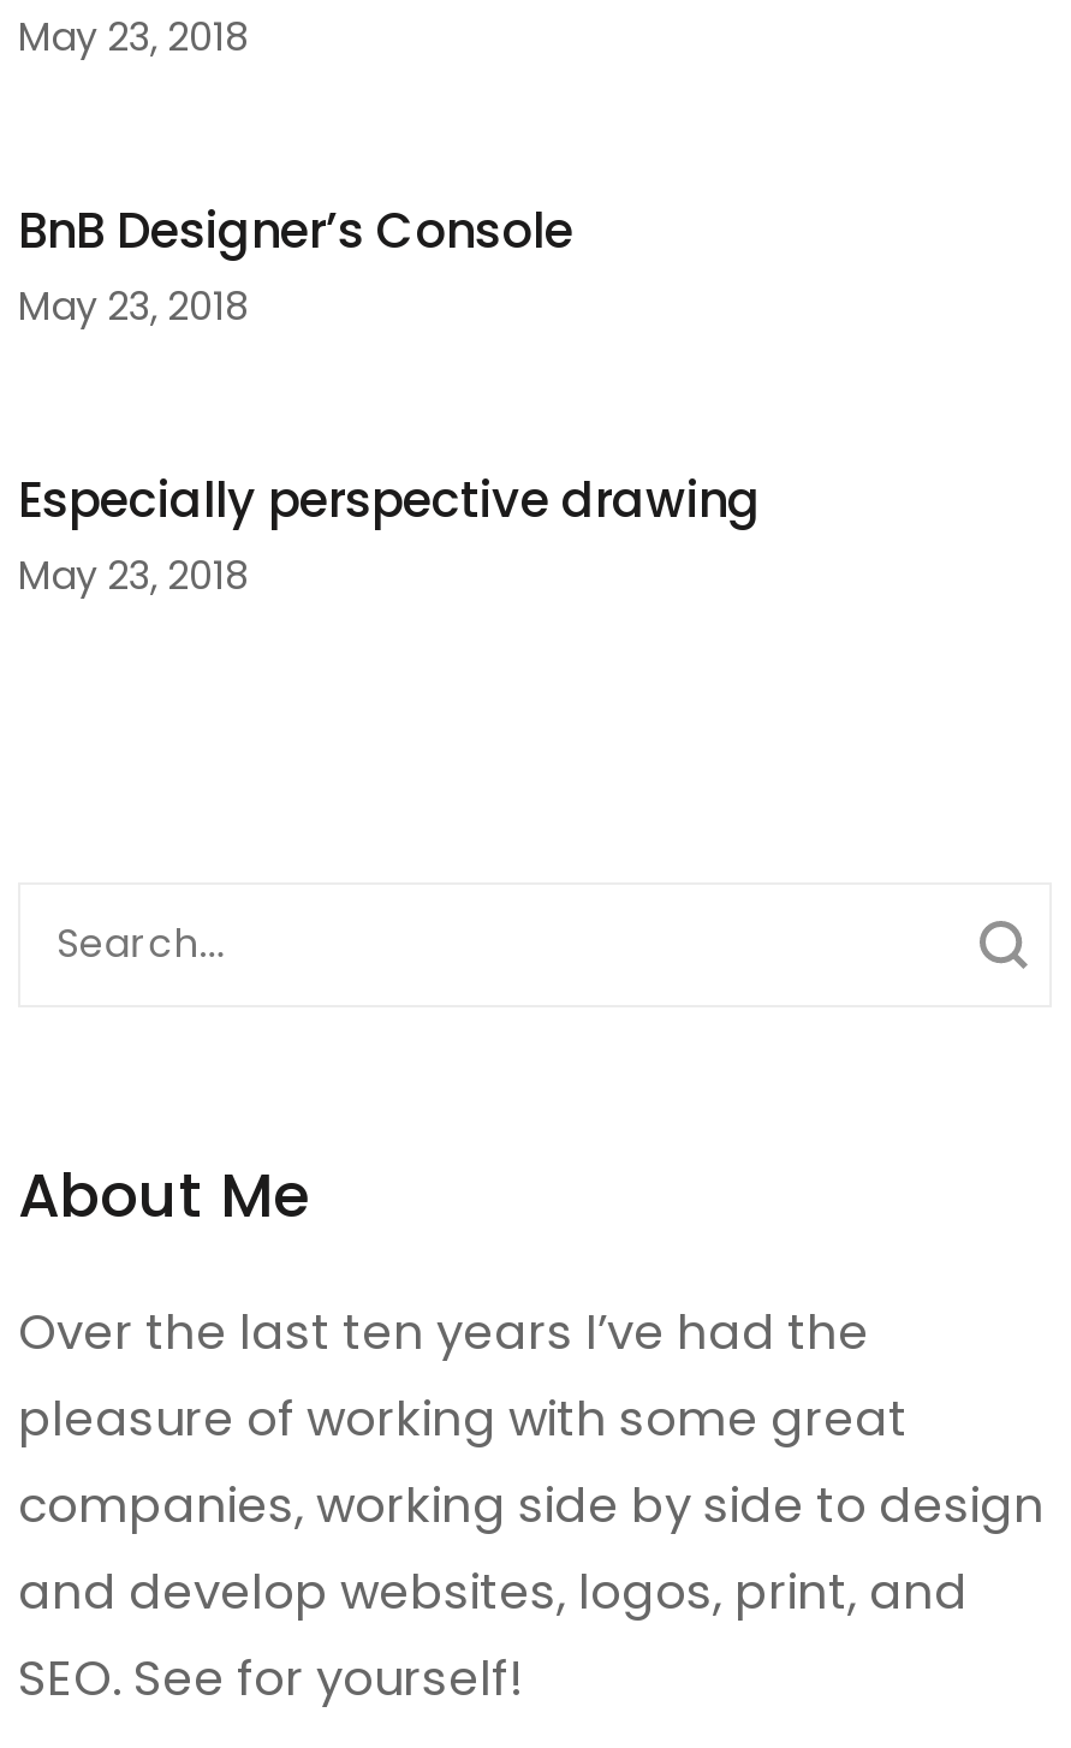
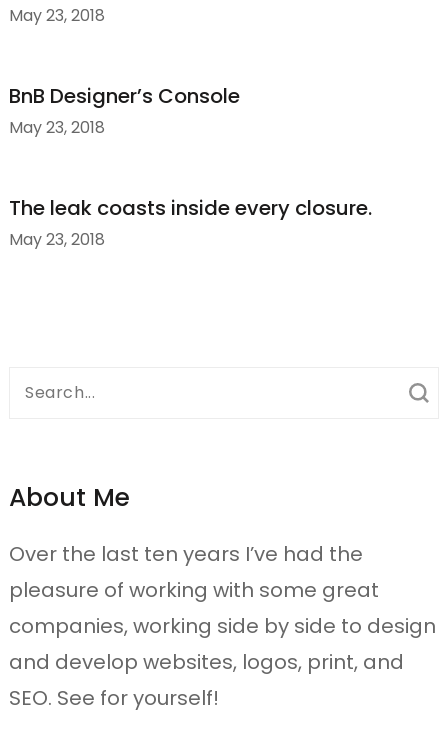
- Especially perspective drawing
+ The leak coasts inside every closure.
